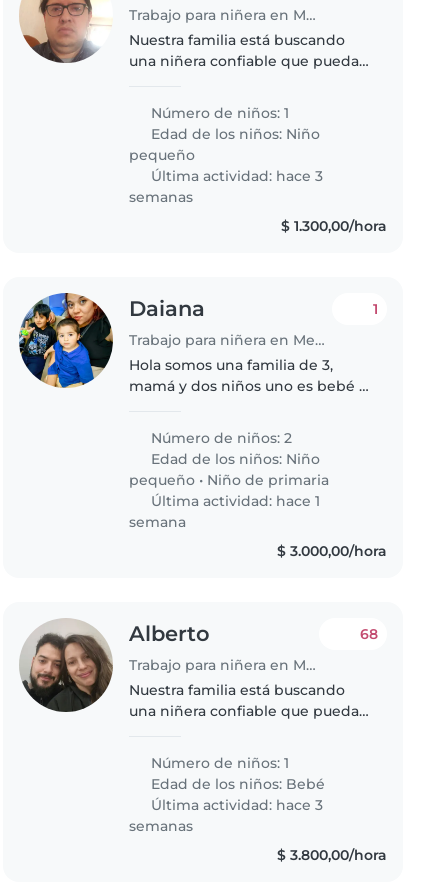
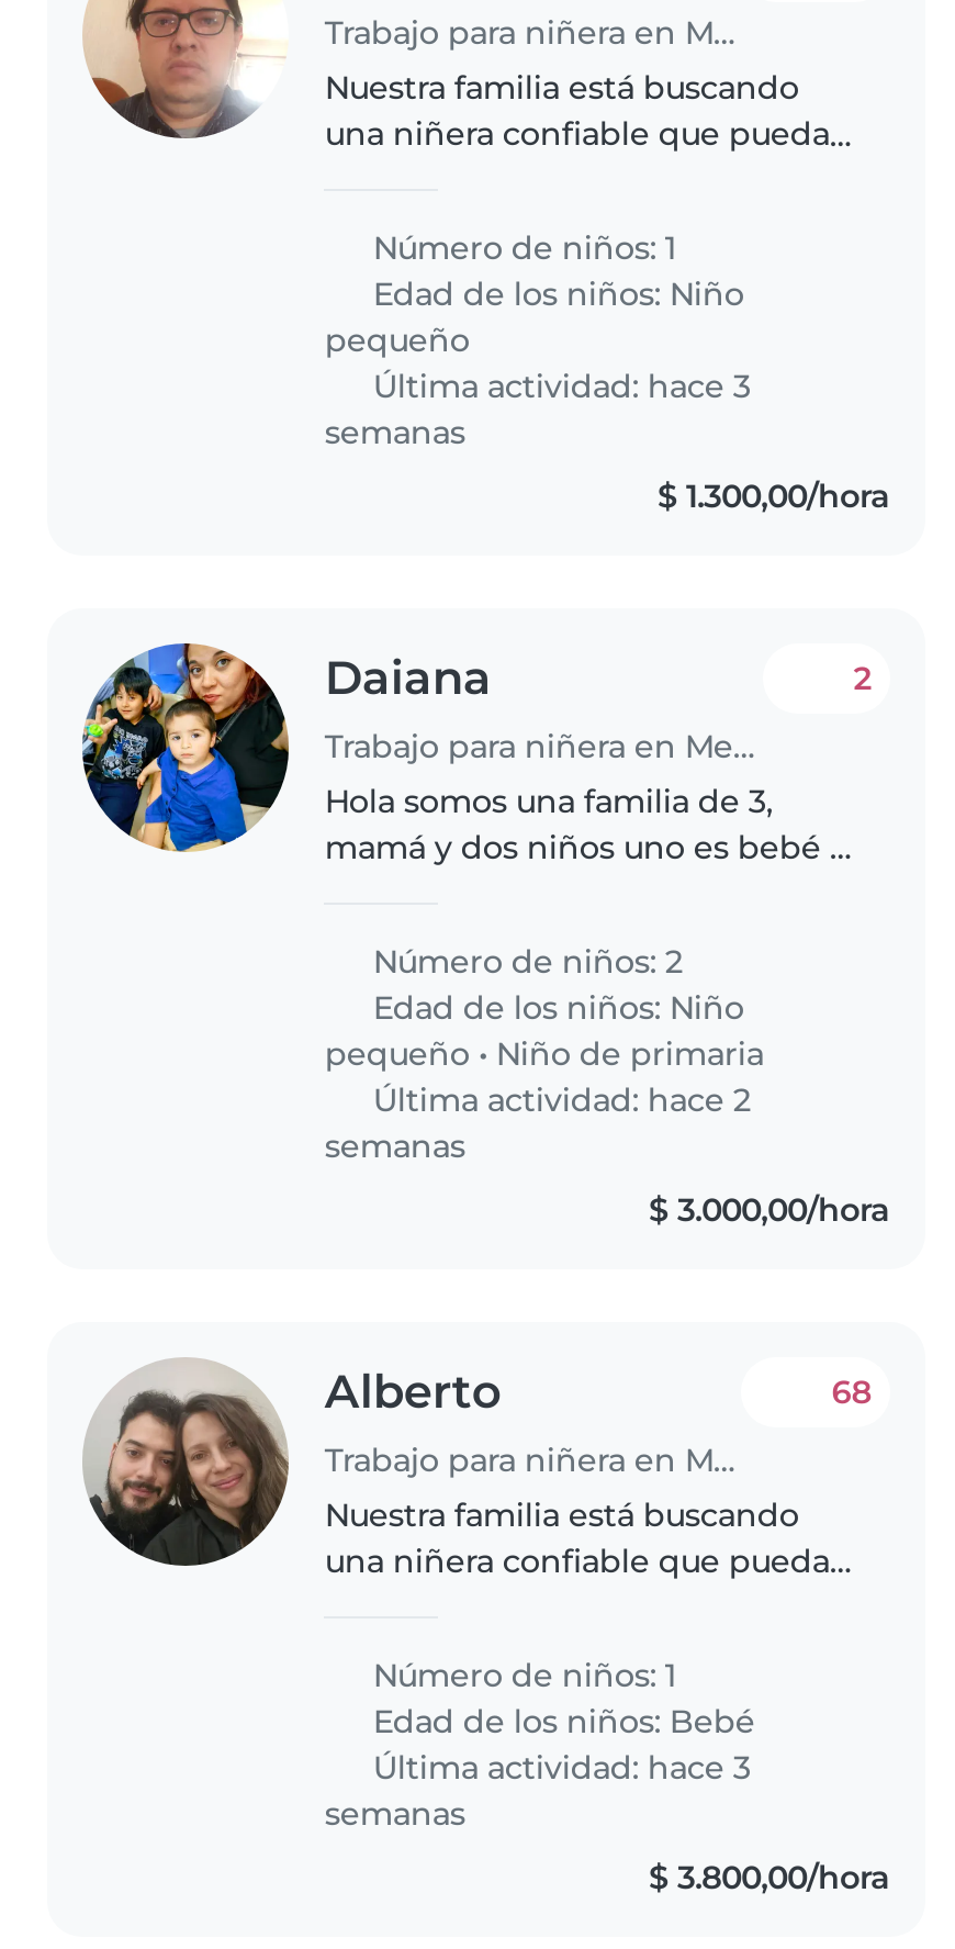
- 1
+ 2

- Última actividad: hace 1
- semana
+ Última actividad: hace 2
+ semanas
